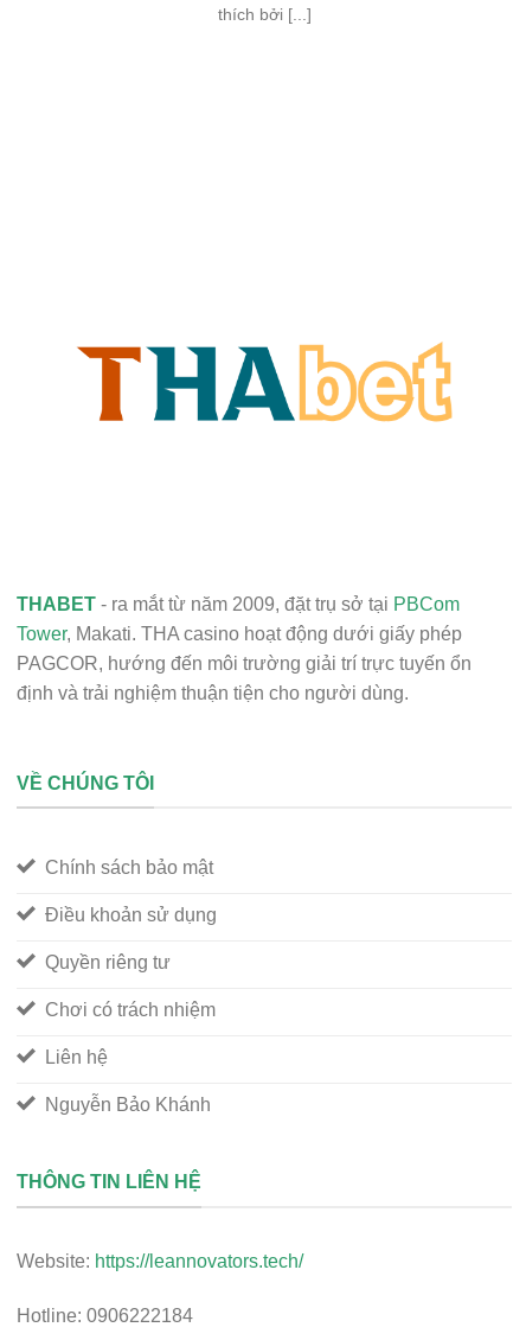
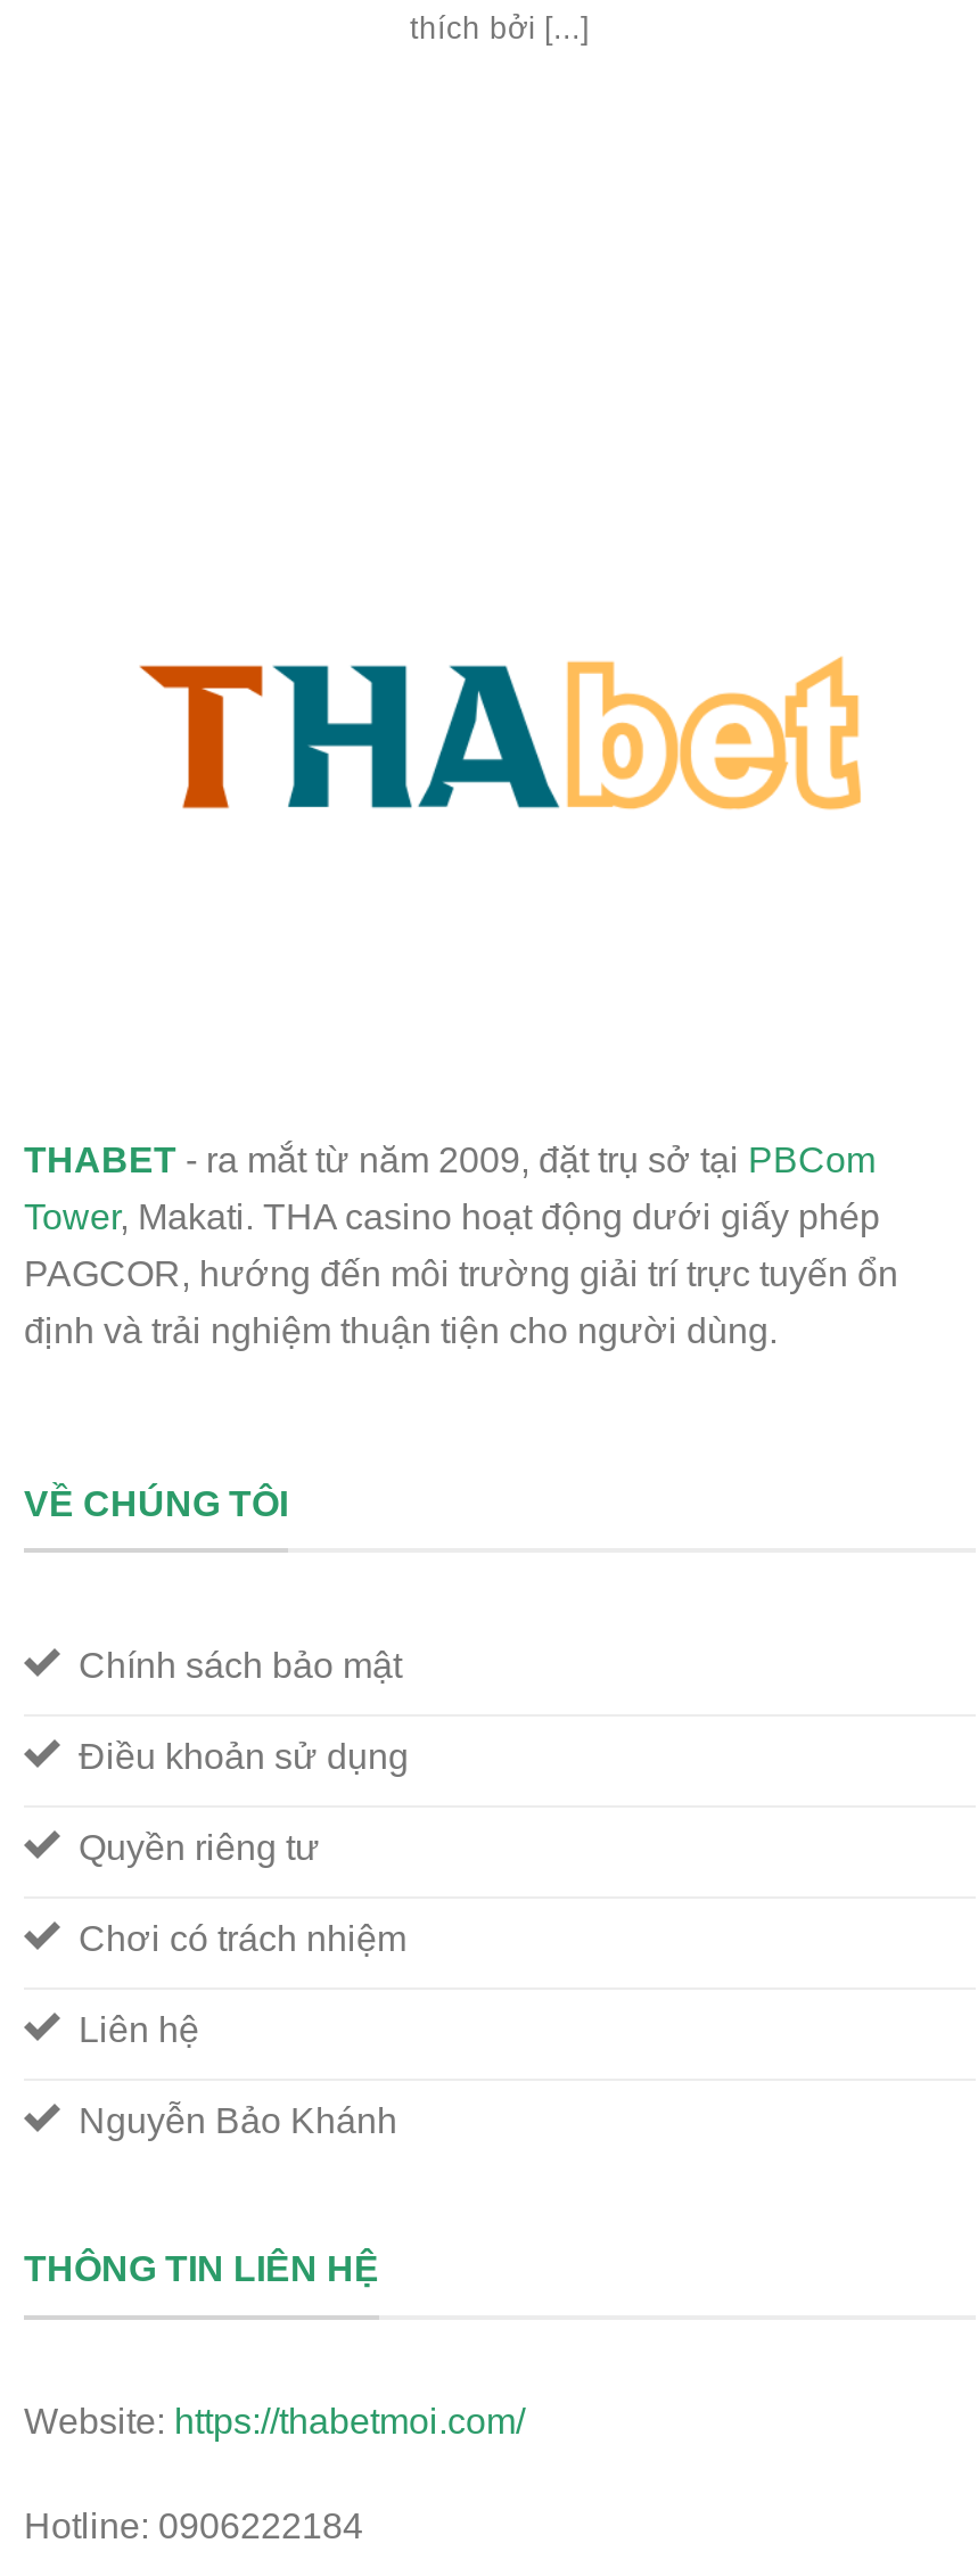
- Website: https://leannovators.tech/
+ Website: https://thabetmoi.com/
